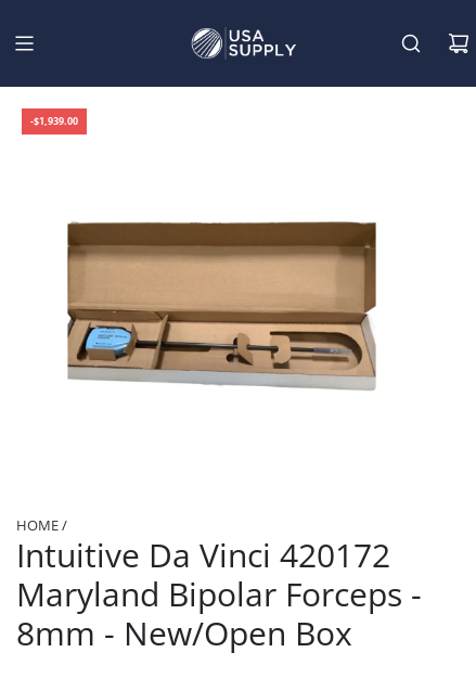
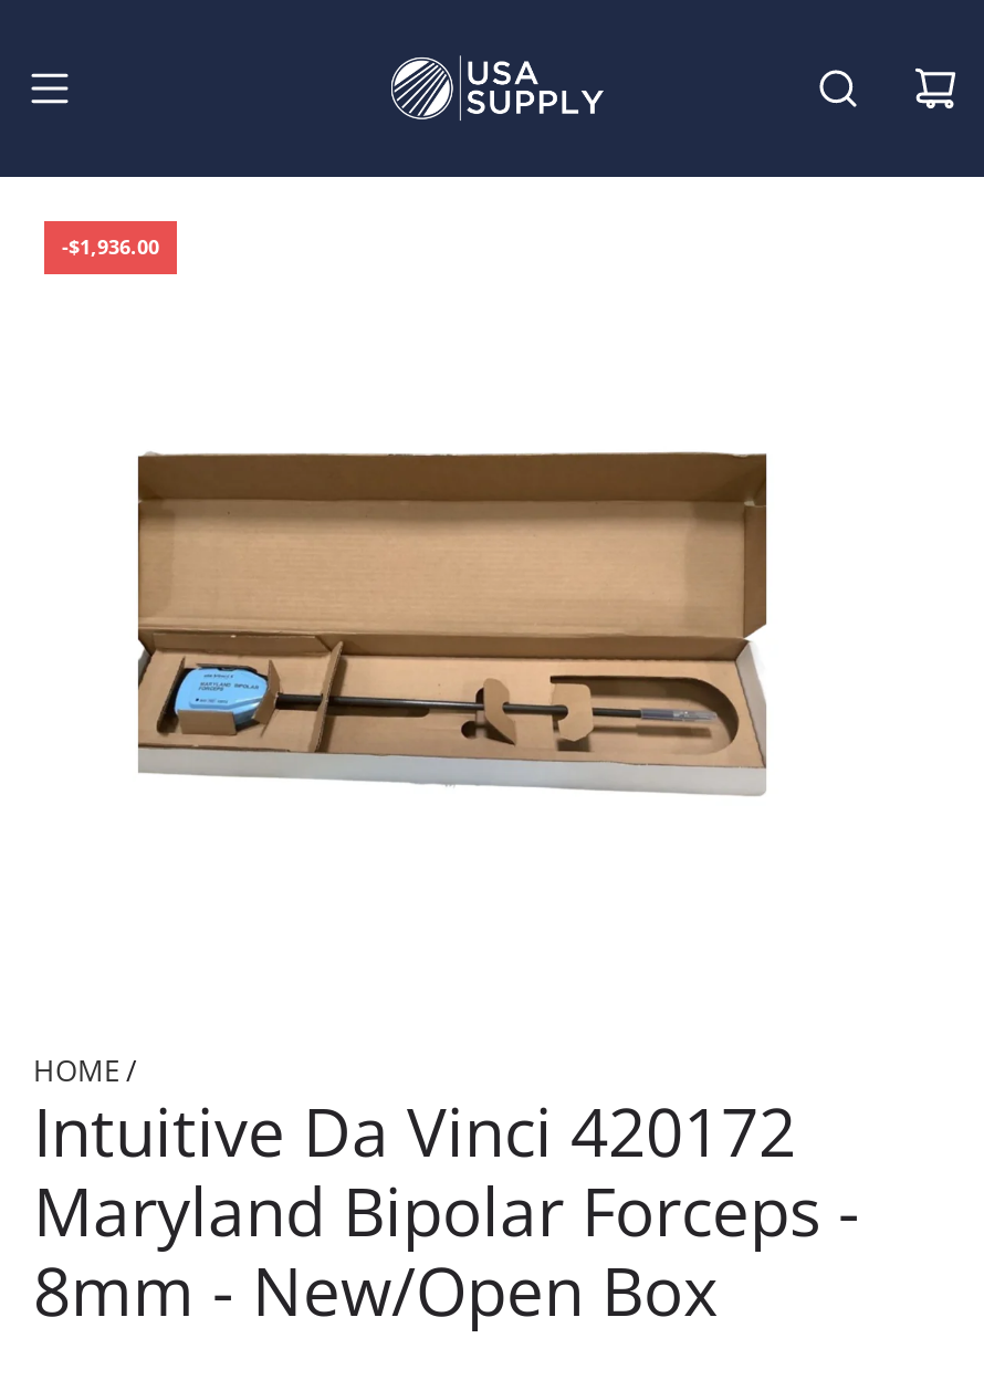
- -$1,939.00
+ -$1,936.00
